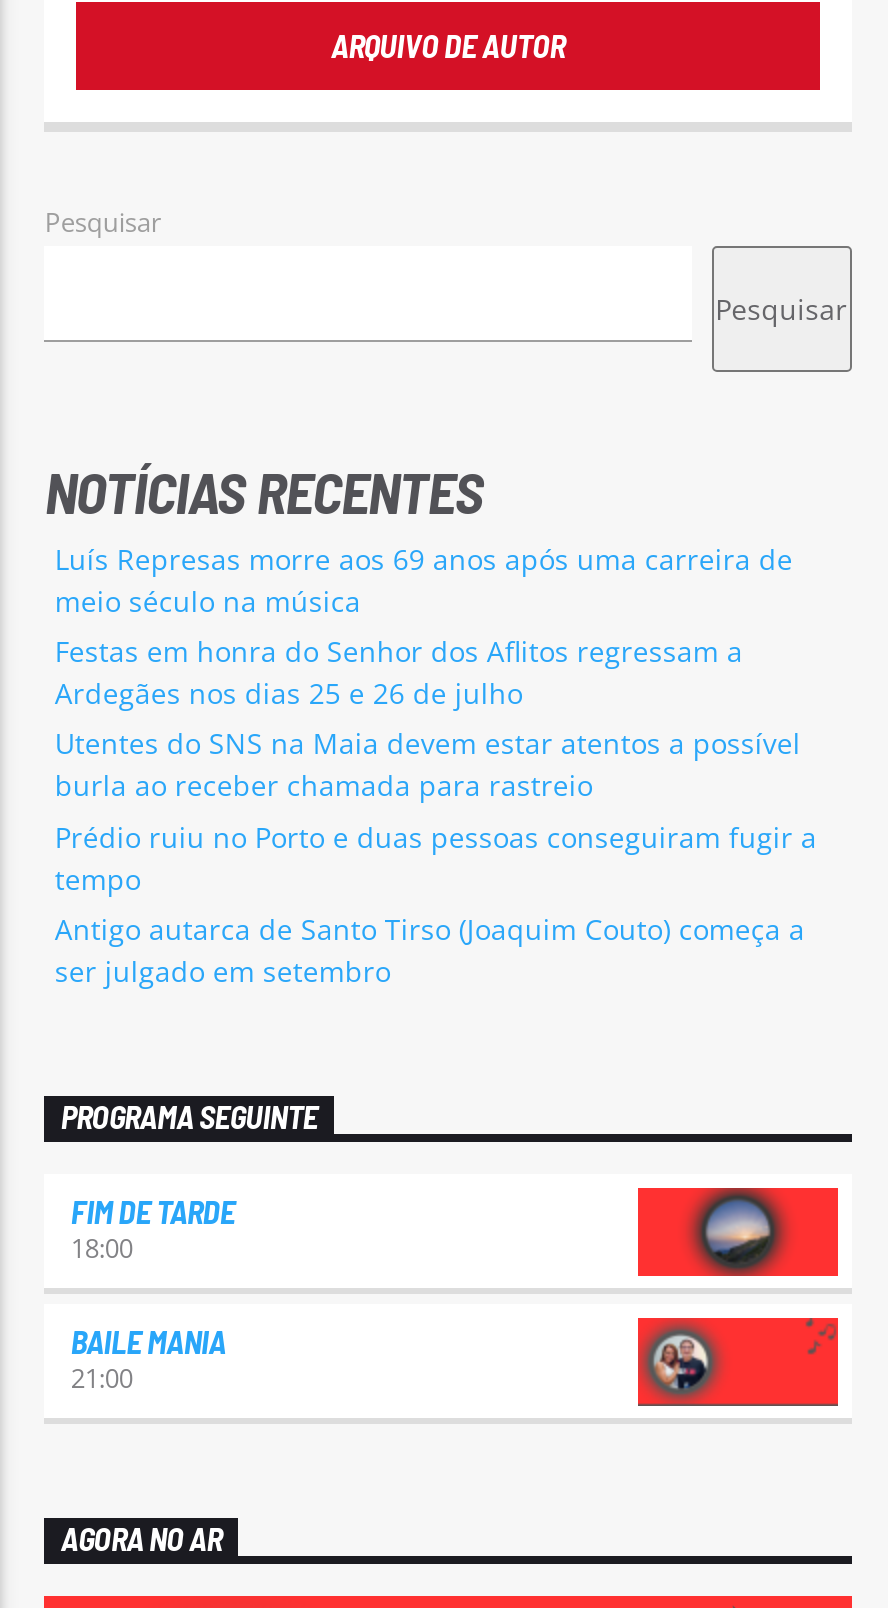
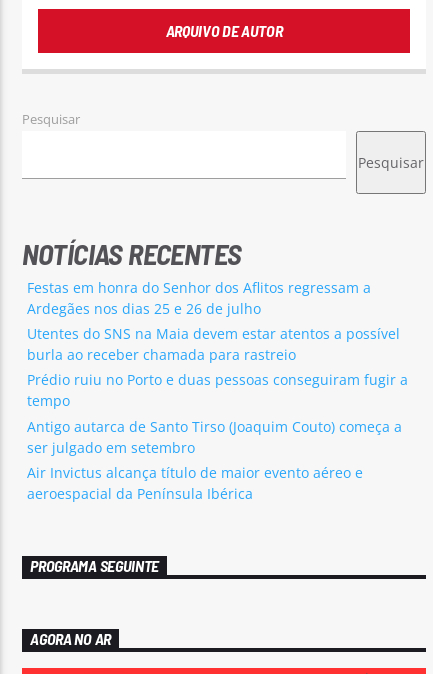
- Luís Represas morre aos 69 anos após uma carreira de
- meio século na música

+ Air Invictus alcança título de maior evento aéreo e
+ aeroespacial da Península Ibérica

- FIM DE TARDE
- 18:00
- BAILE MANIA
- 21:00

- [image]
